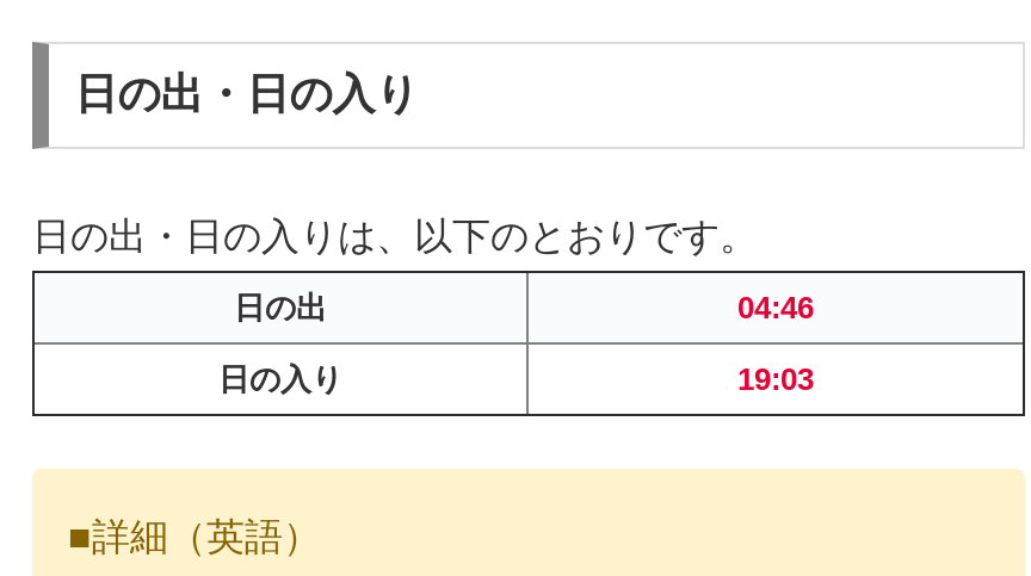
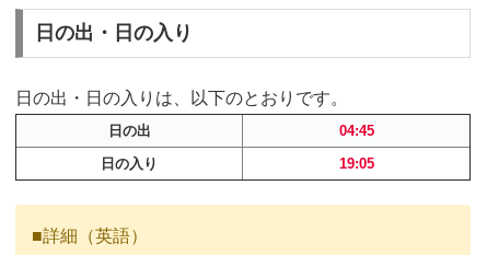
- 04:46
+ 04:45

- 19:03
+ 19:05
